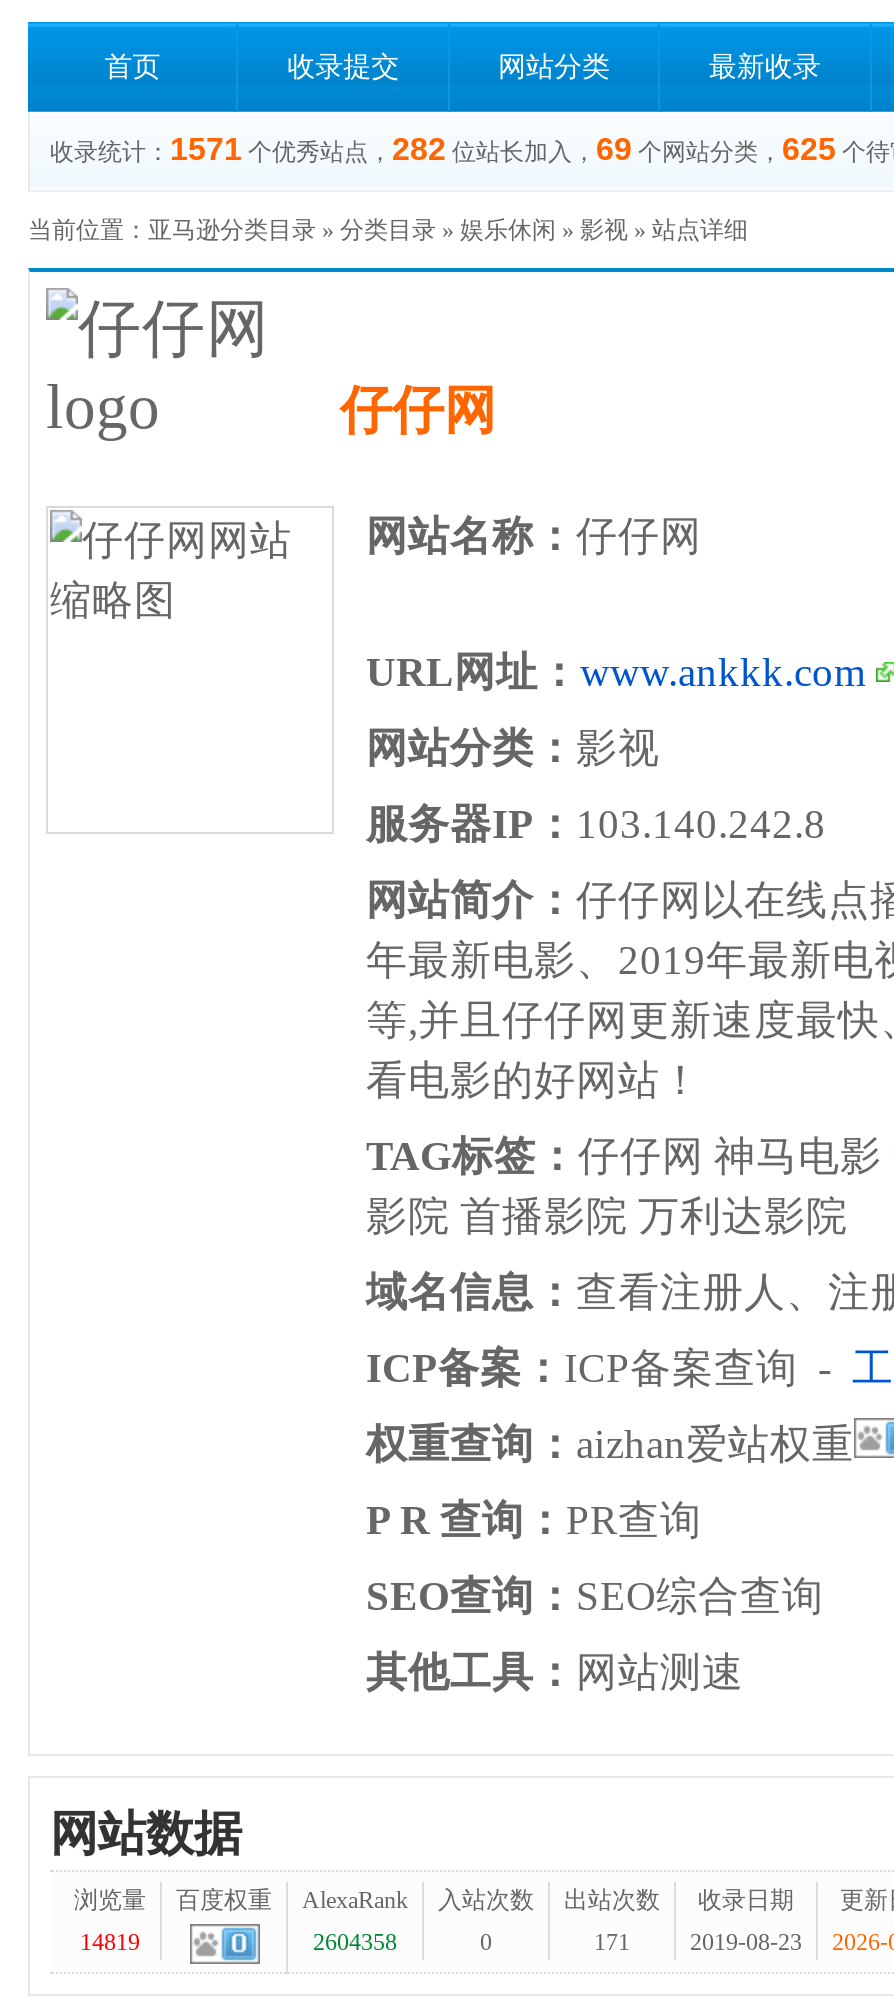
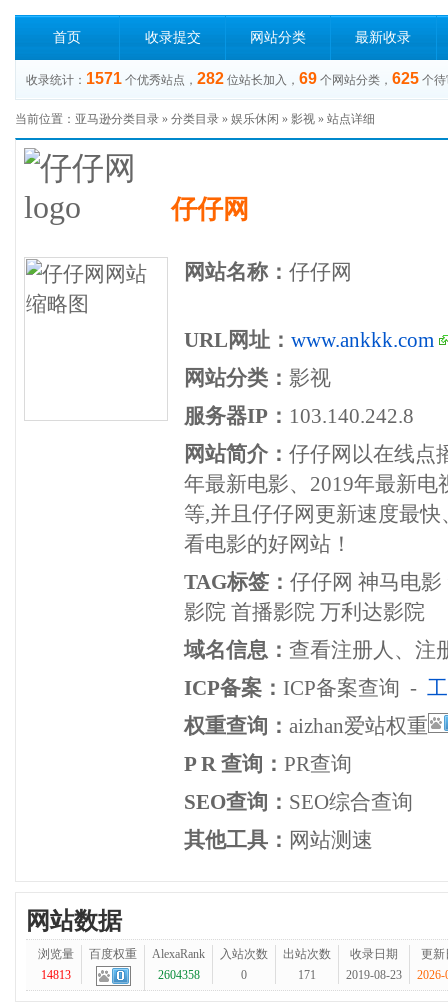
- 14819
+ 14813
